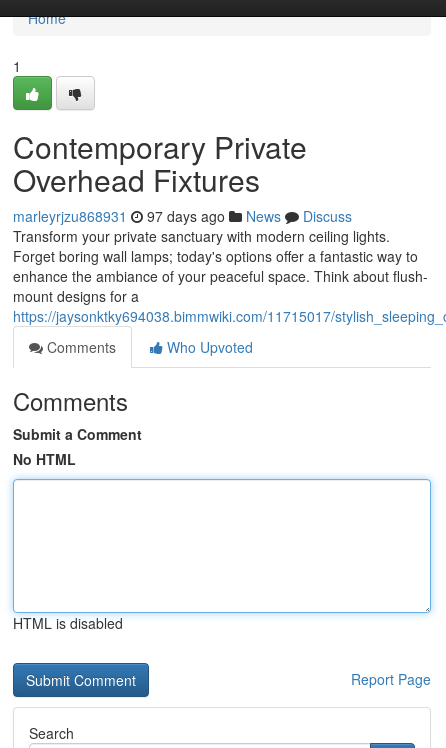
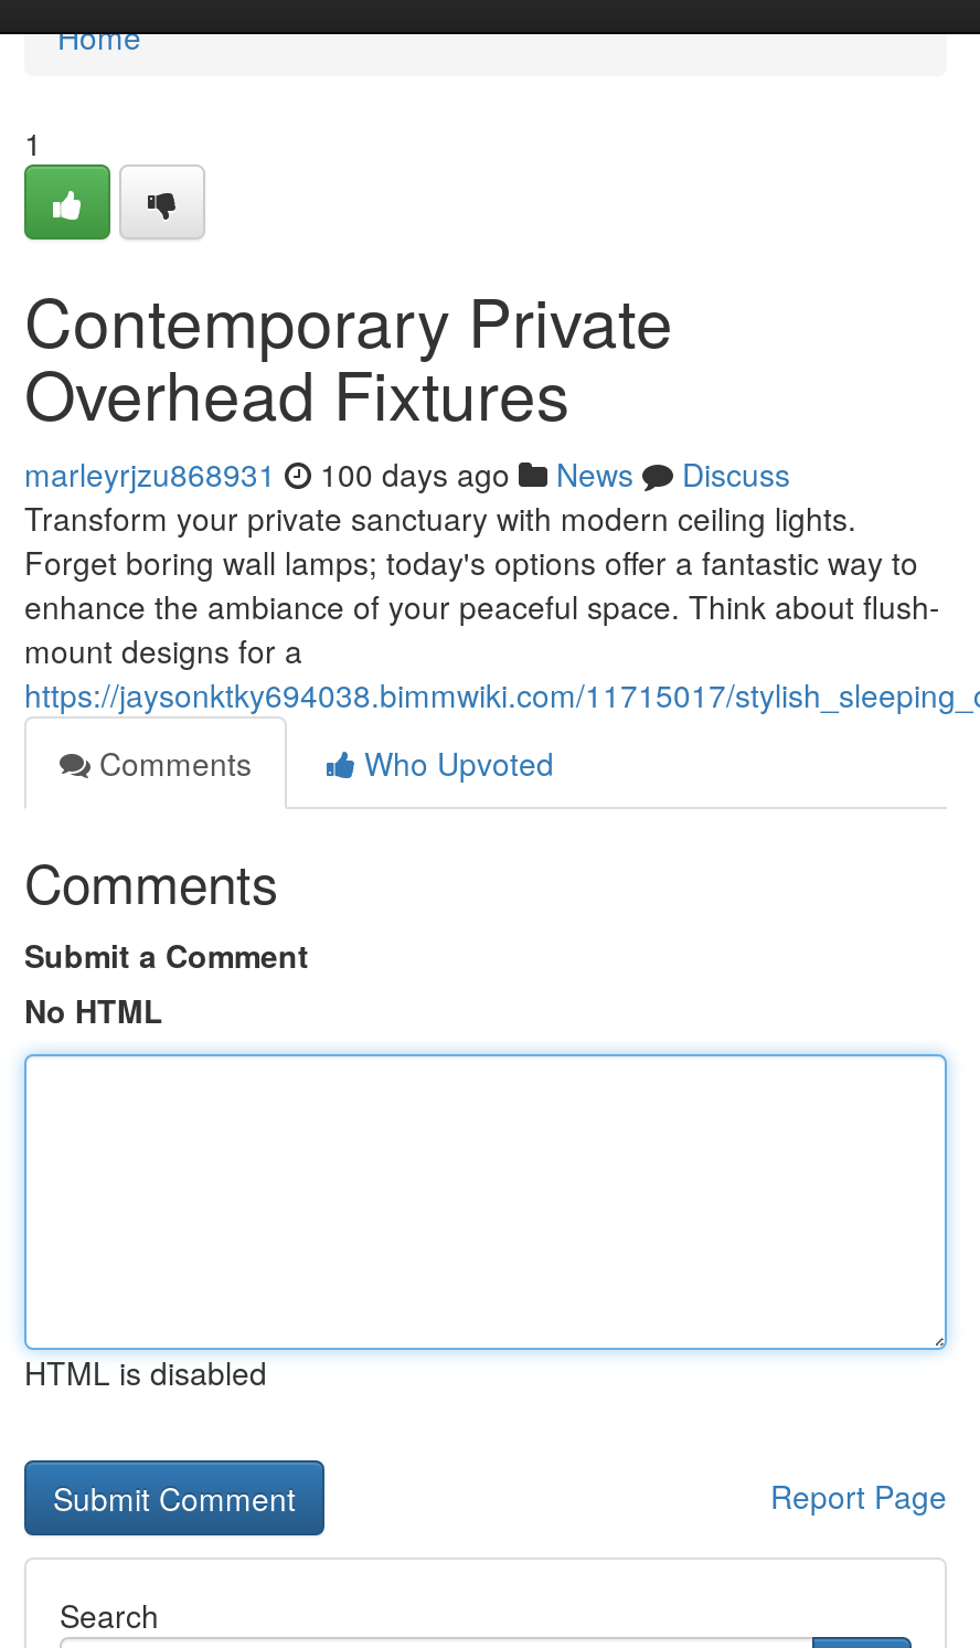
- marleyrjzu868931 97 days ago News Discuss
+ marleyrjzu868931 100 days ago News Discuss
